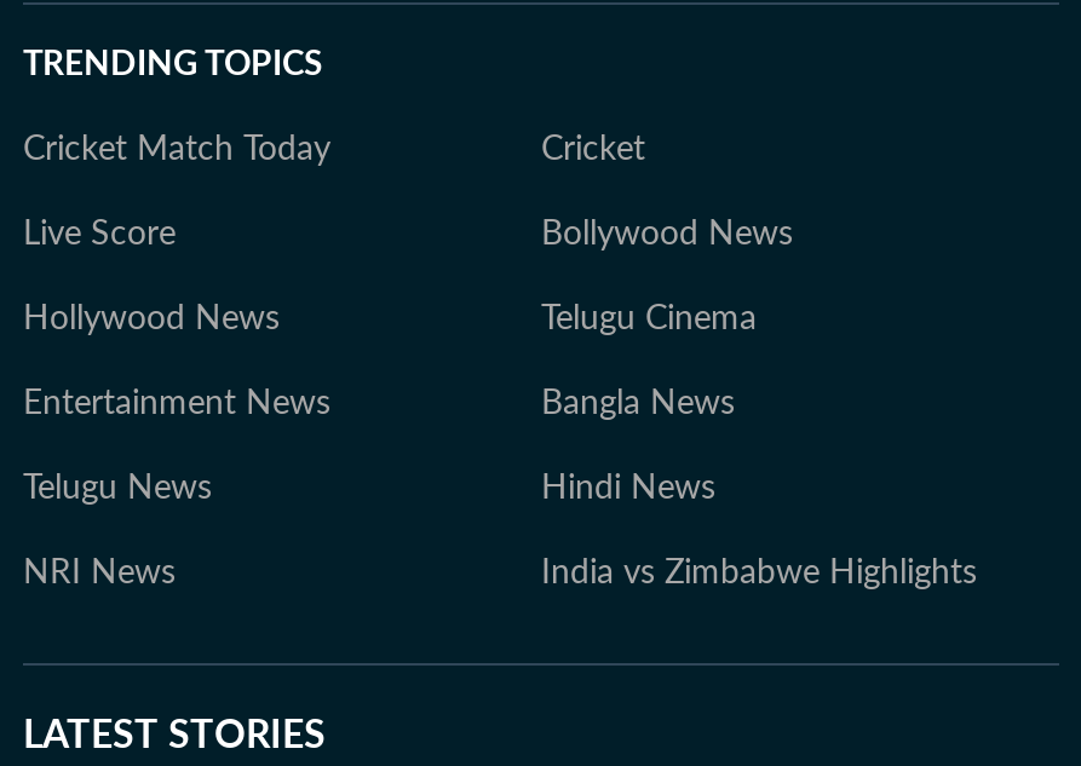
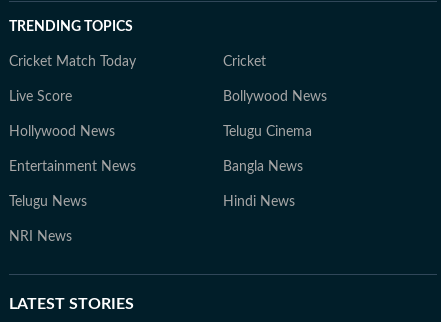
- India vs Zimbabwe Highlights
